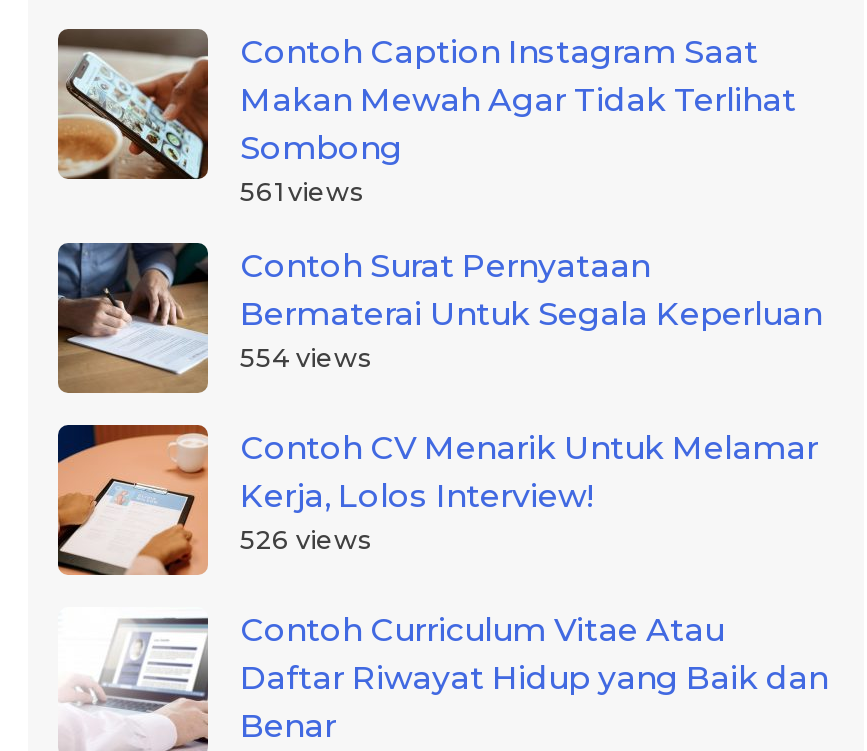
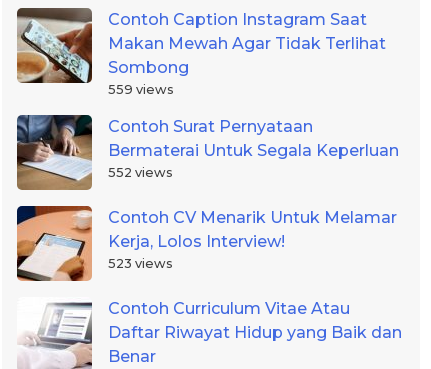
- 561 views
+ 559 views

- 554 views
+ 552 views

- 526 views
+ 523 views
